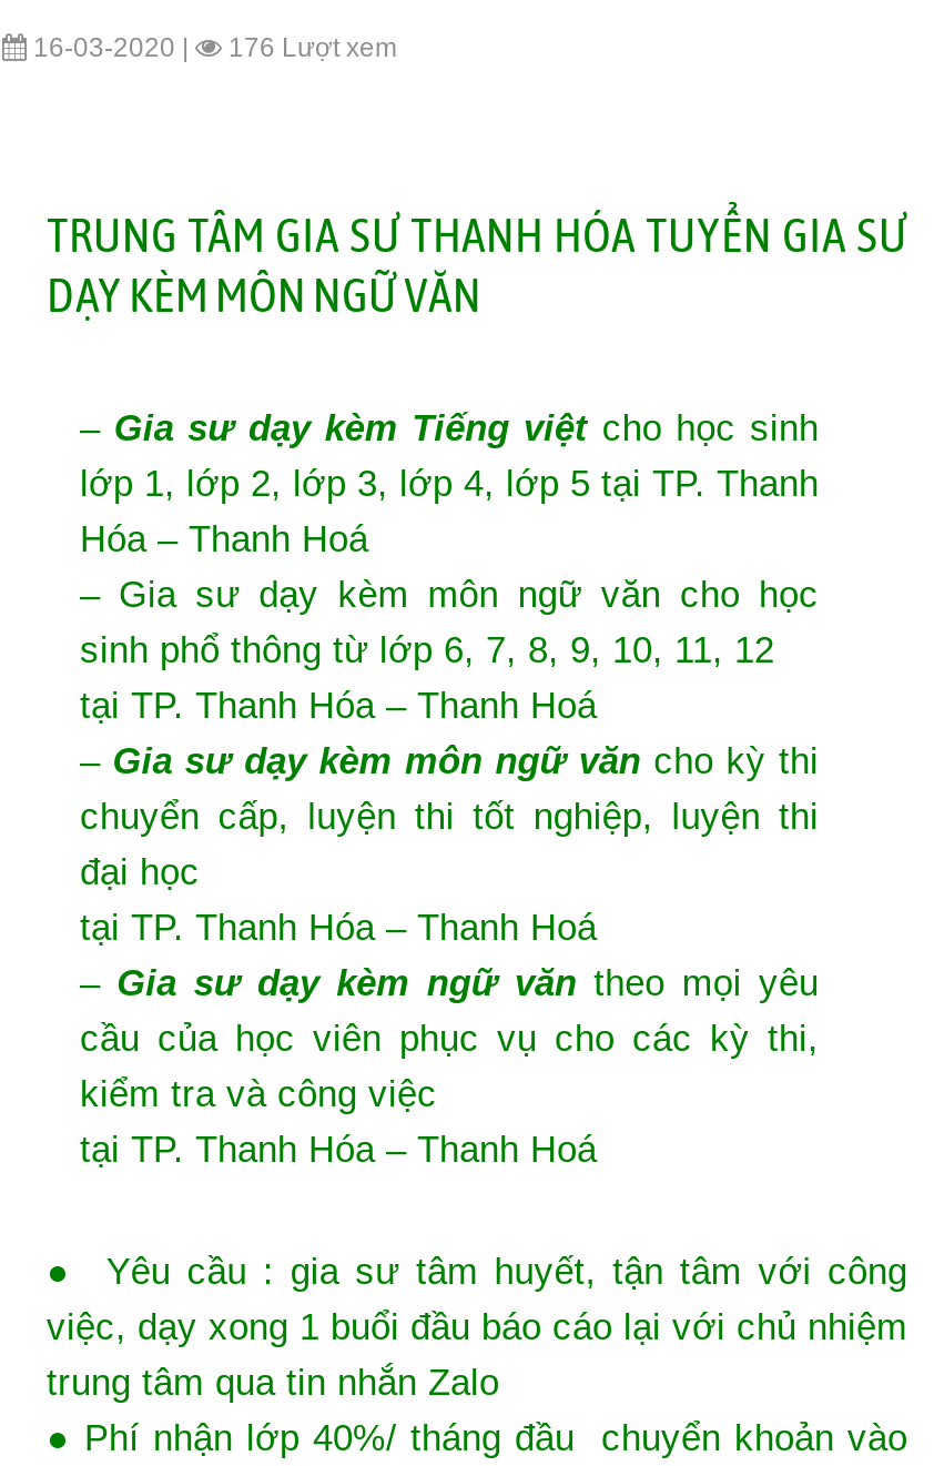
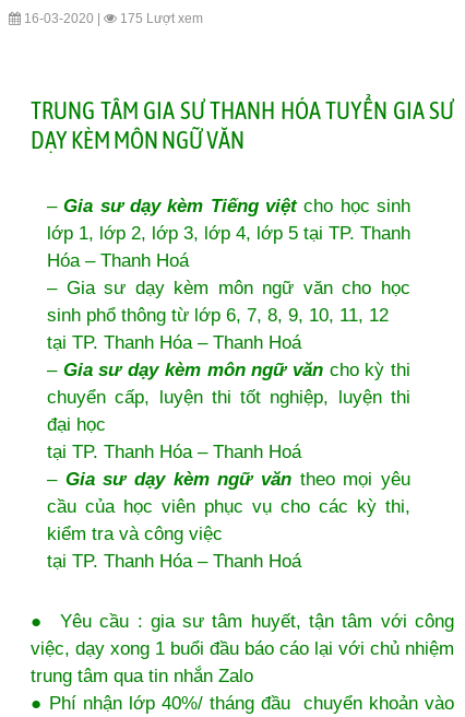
- 176 Lượt xem
+ 175 Lượt xem
